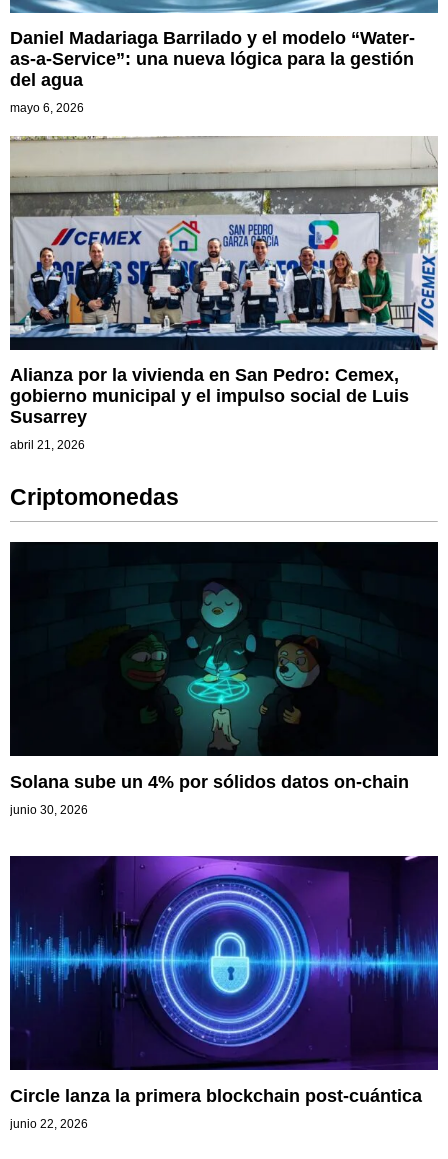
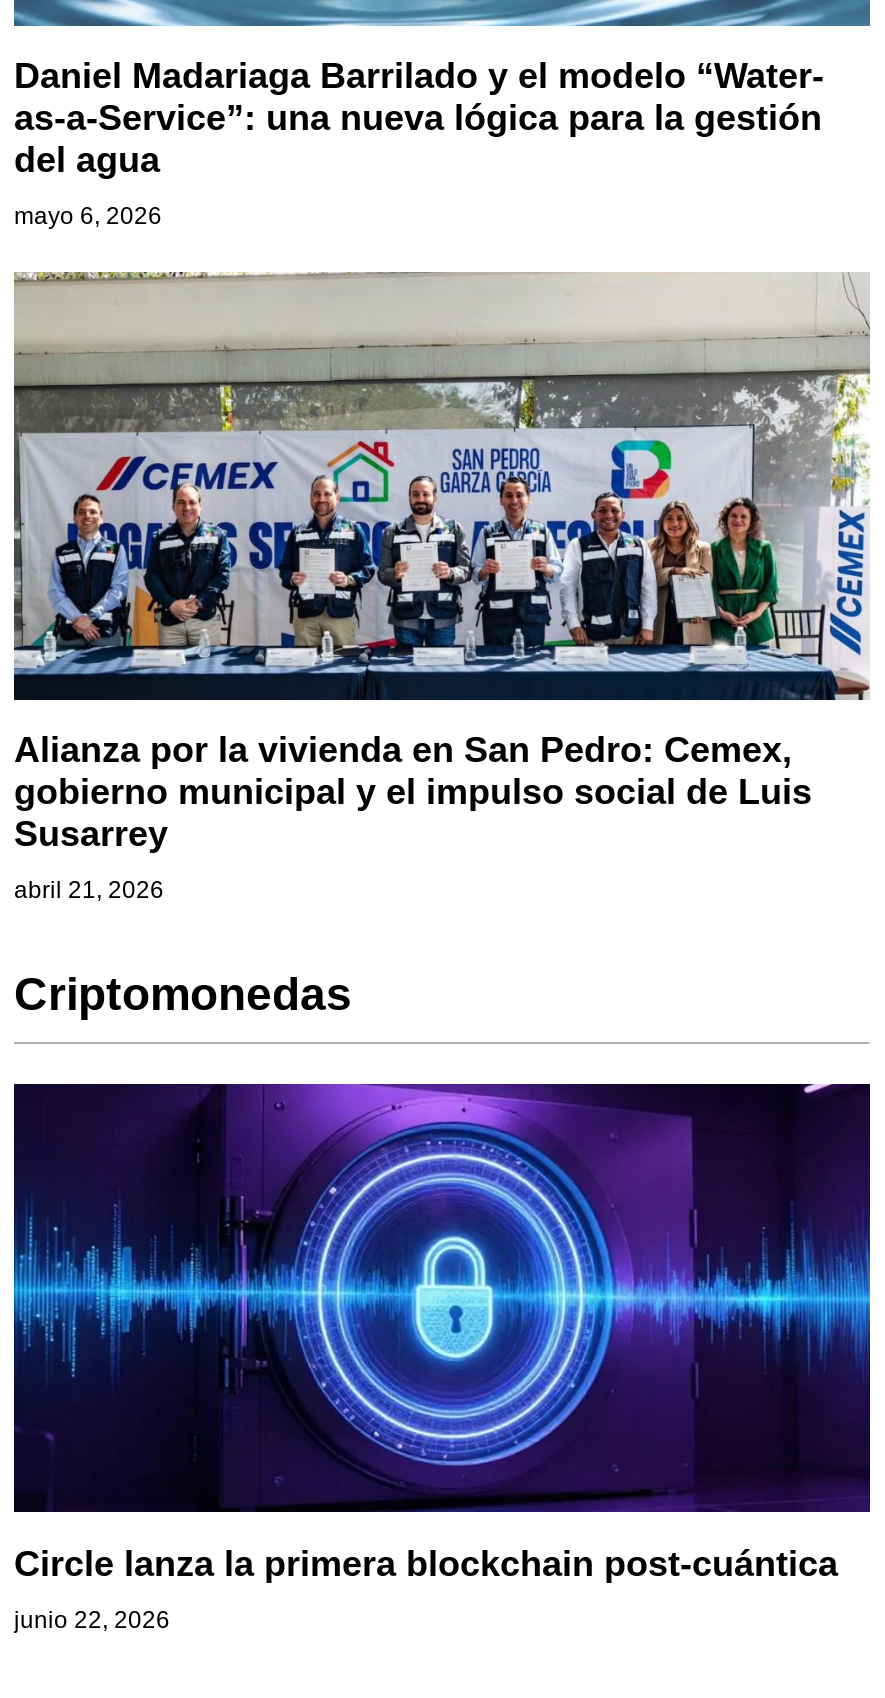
- [image]
- Solana sube un 4% por sólidos datos on-chain
- junio 30, 2026
